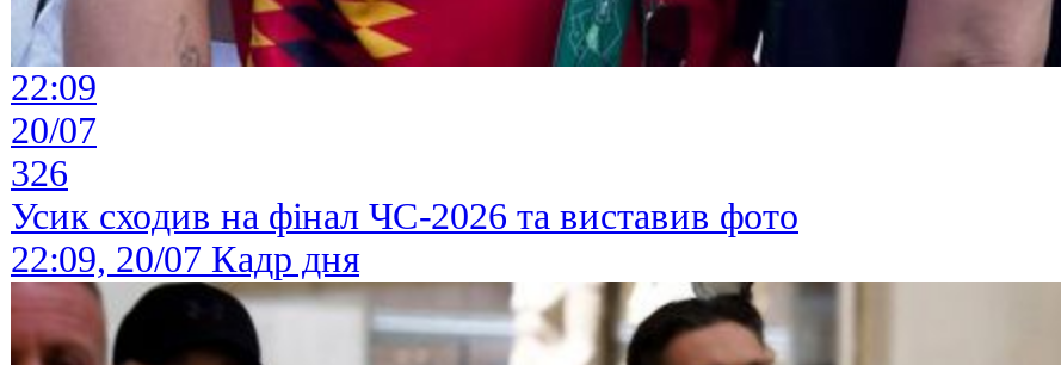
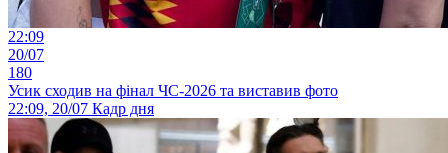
- 326
+ 180
